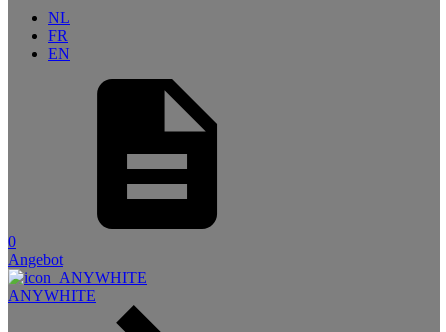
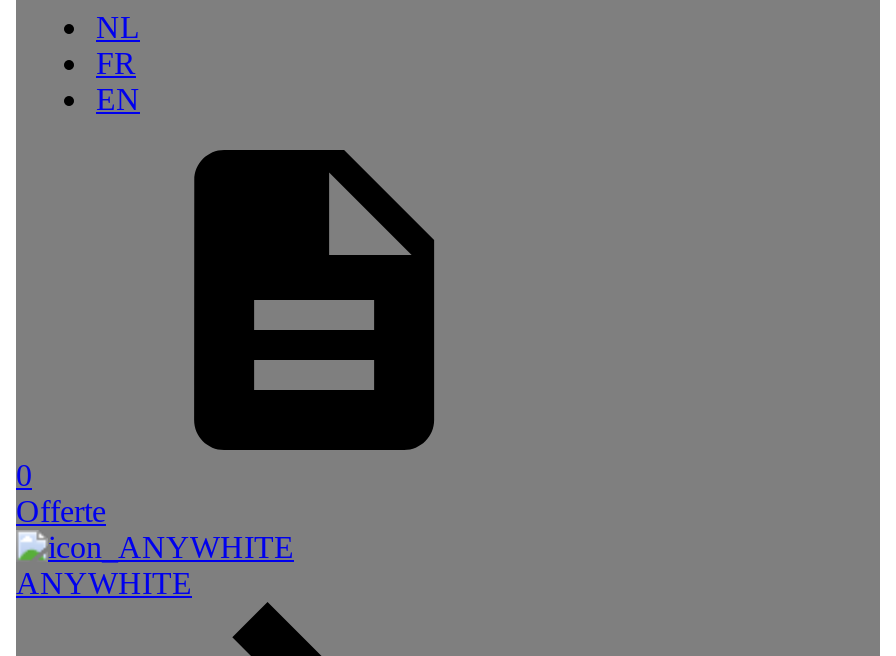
- Angebot
+ Offerte
